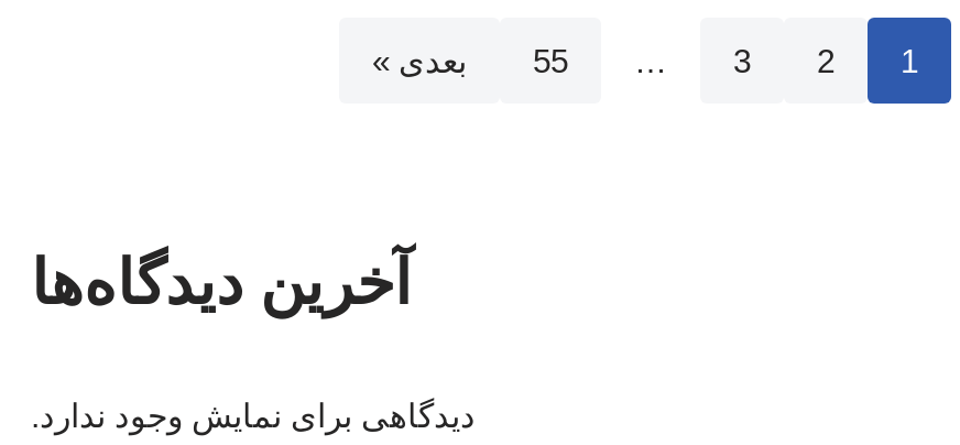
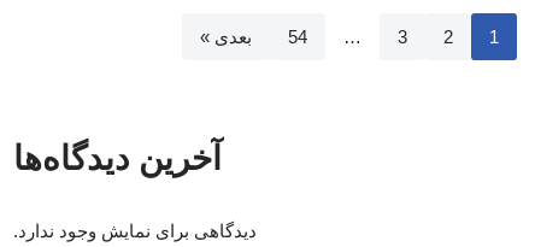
- 55
+ 54
